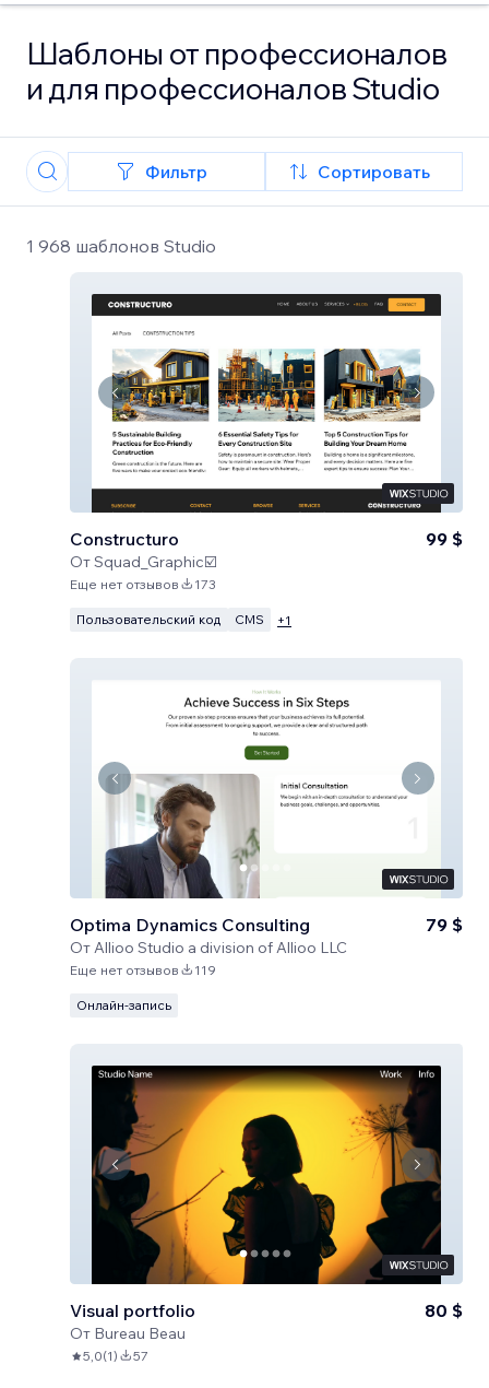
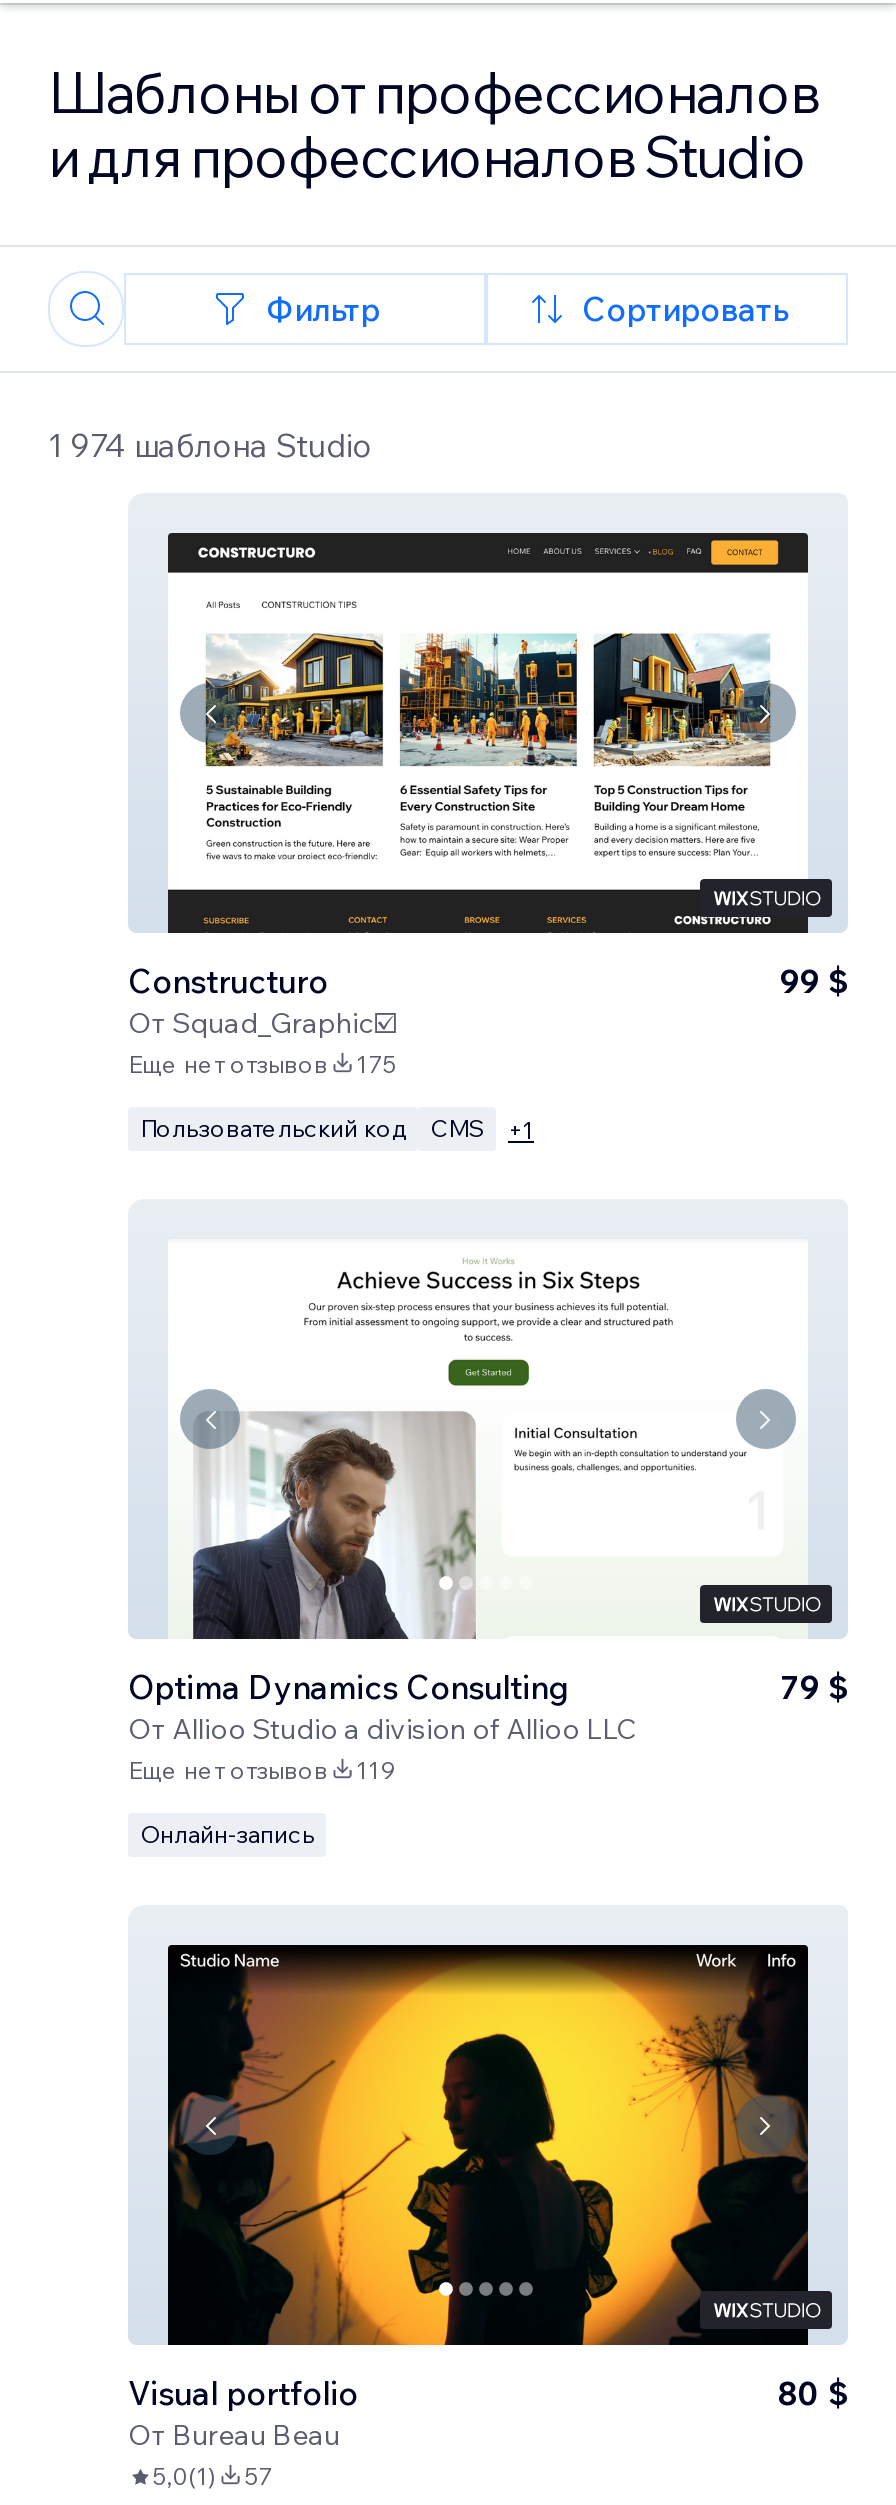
- 1 968 шаблонов Studio
+ 1 974 шаблона Studio

- Еще нет отзывов 173
+ Еще нет отзывов 175
